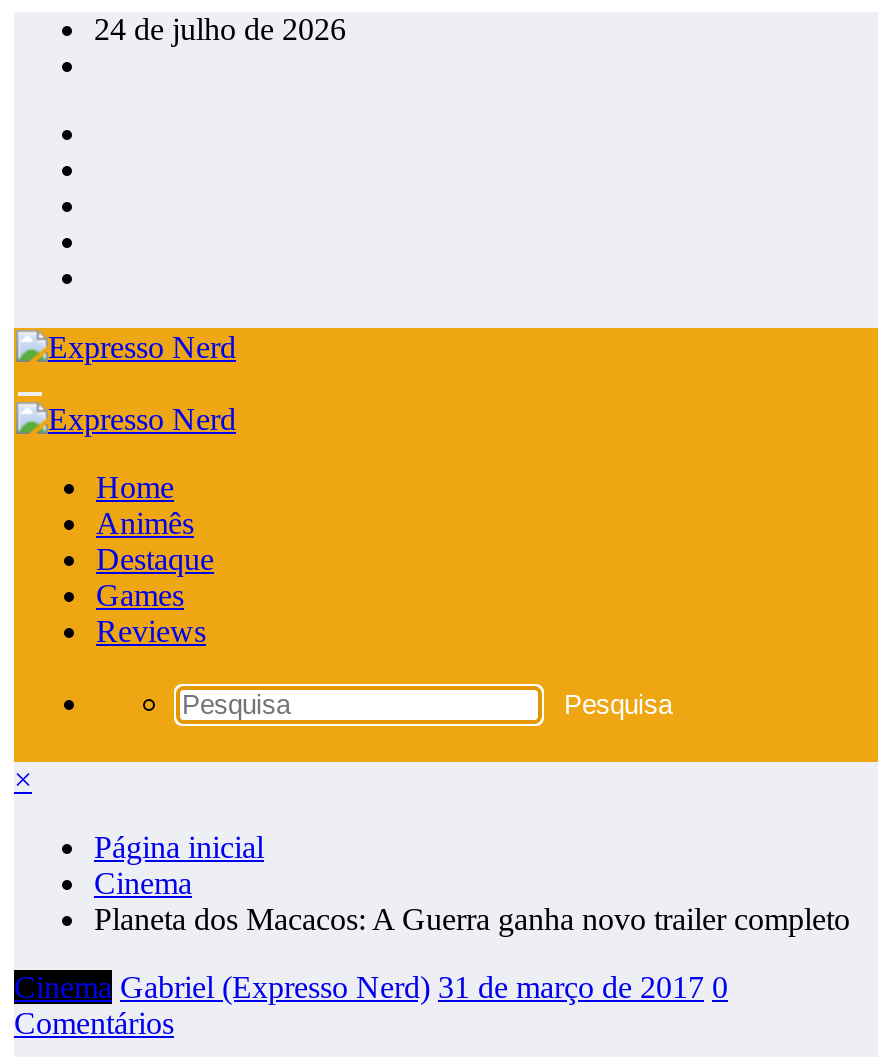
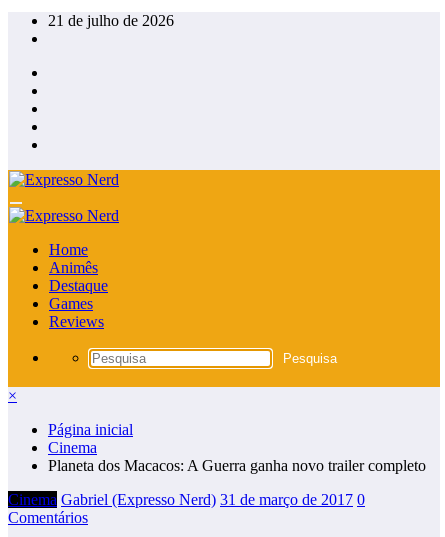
- 24 de julho de 2026
+ 21 de julho de 2026
